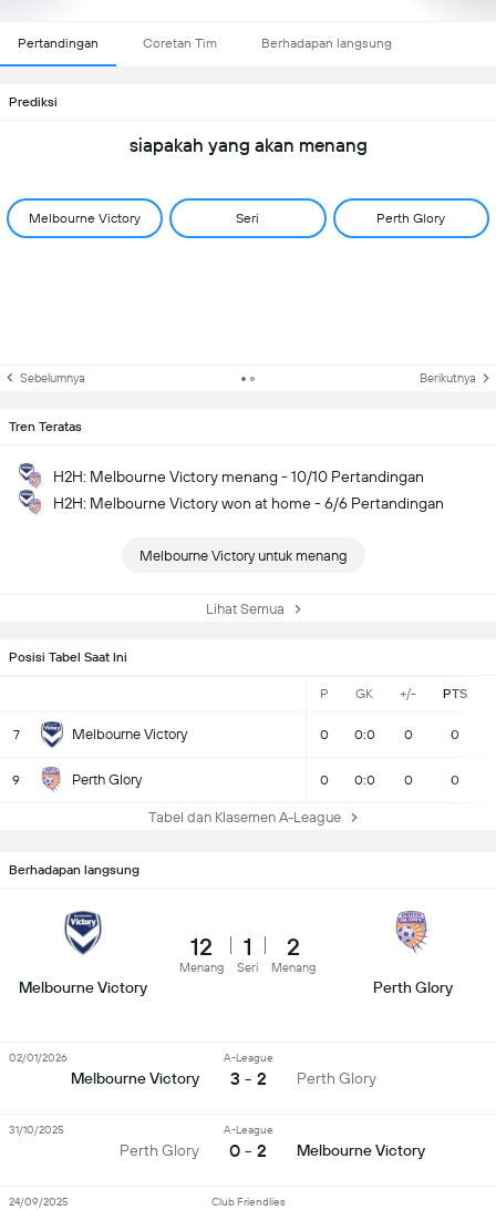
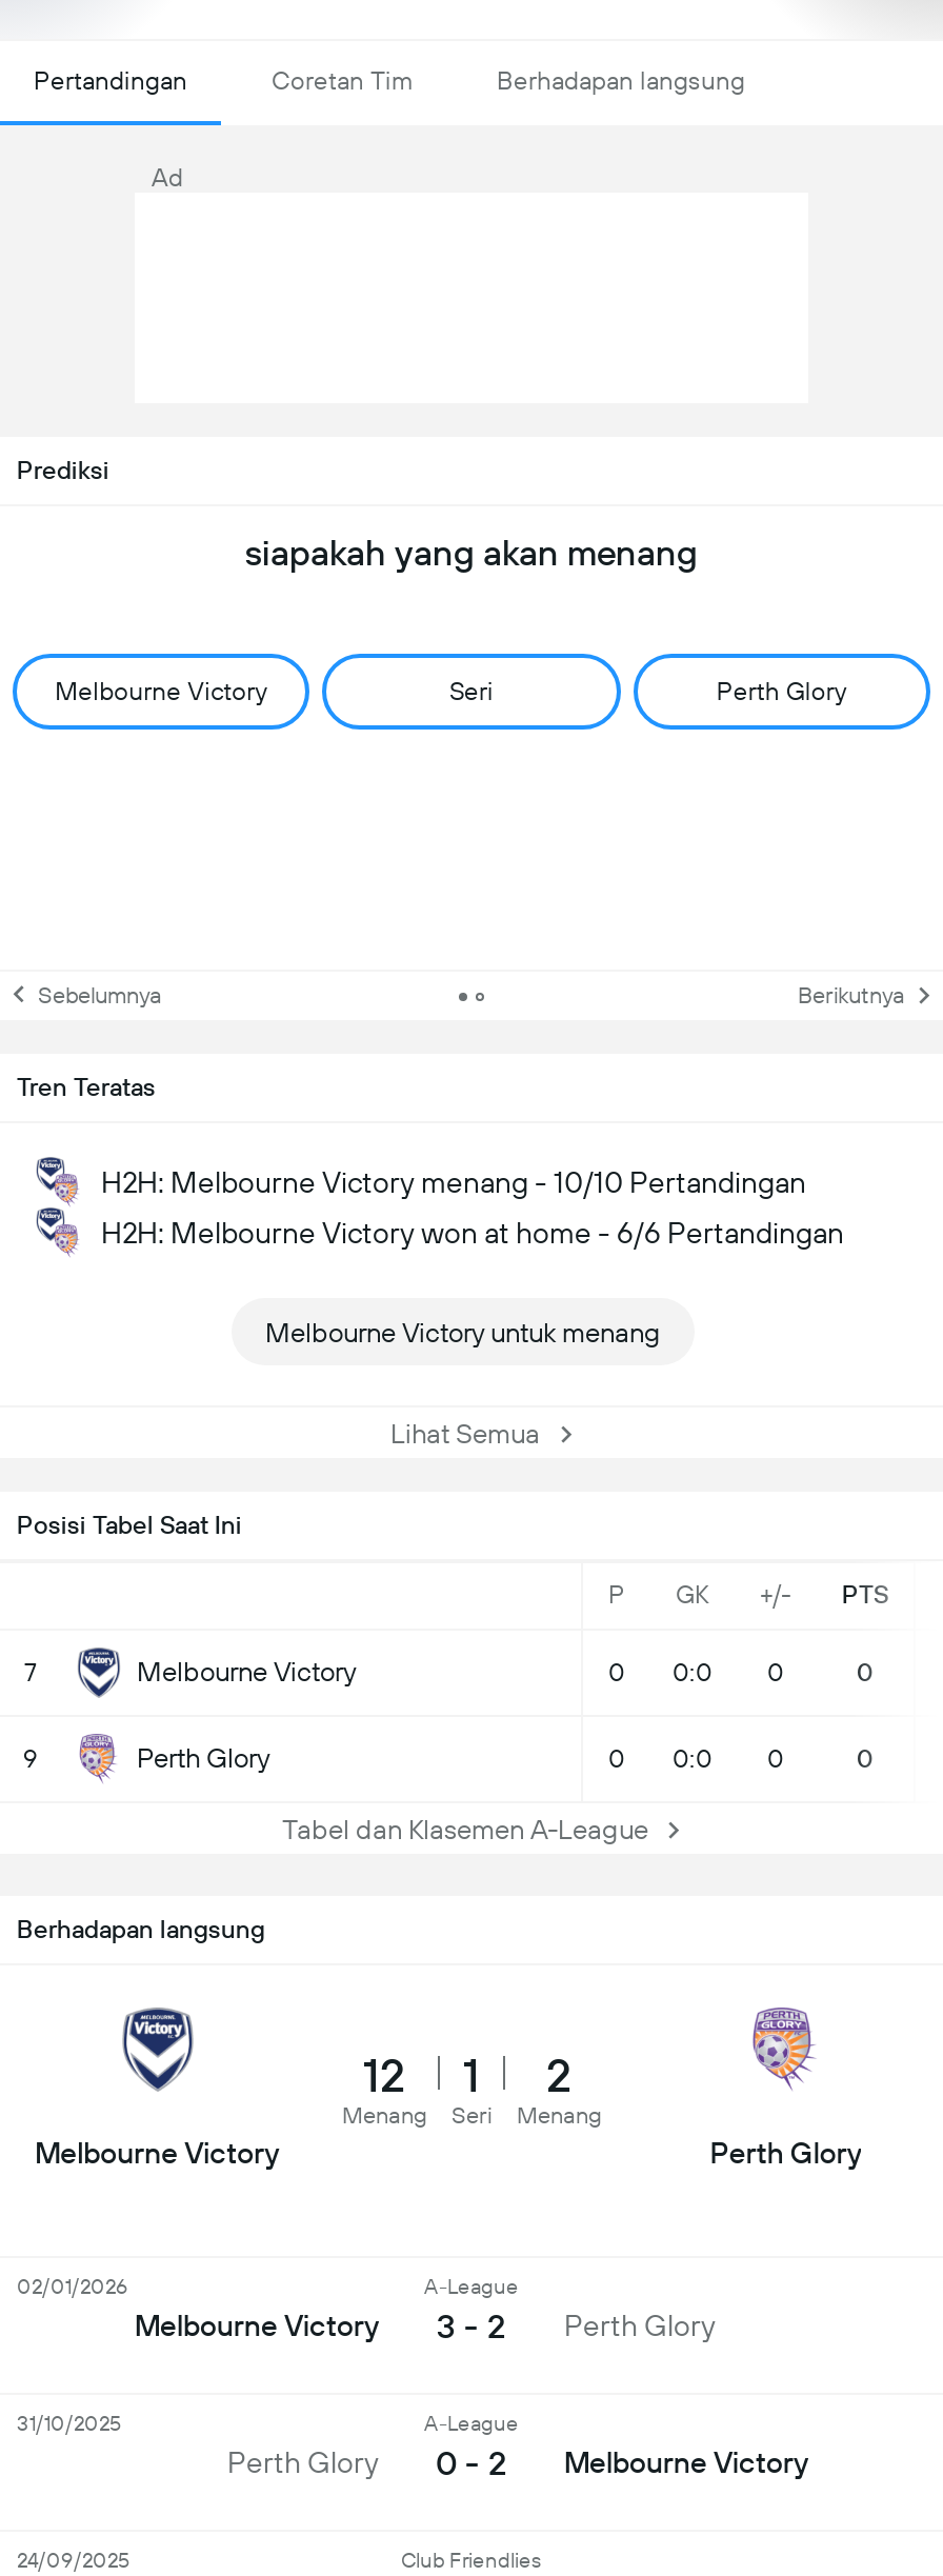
+ Ad
